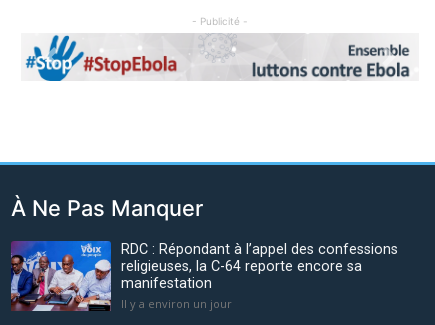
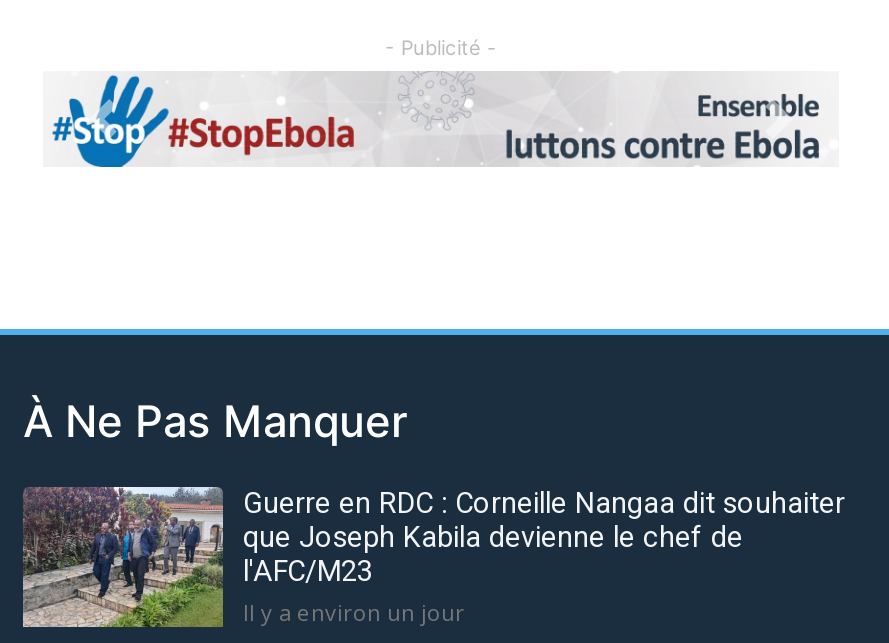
- [image]
- RDC : Répondant à l’appel des confessions
- religieuses, la C-64 reporte encore sa
- manifestation
+ [image]
+ Guerre en RDC : Corneille Nangaa dit souhaiter
+ que Joseph Kabila devienne le chef de
+ l'AFC/M23
